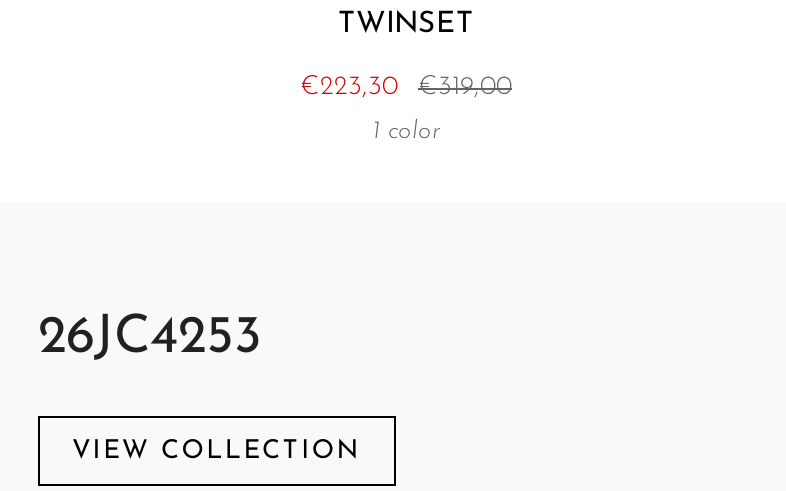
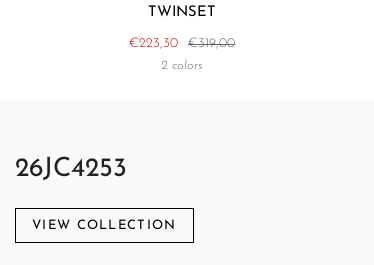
- 1 color
+ 2 colors
